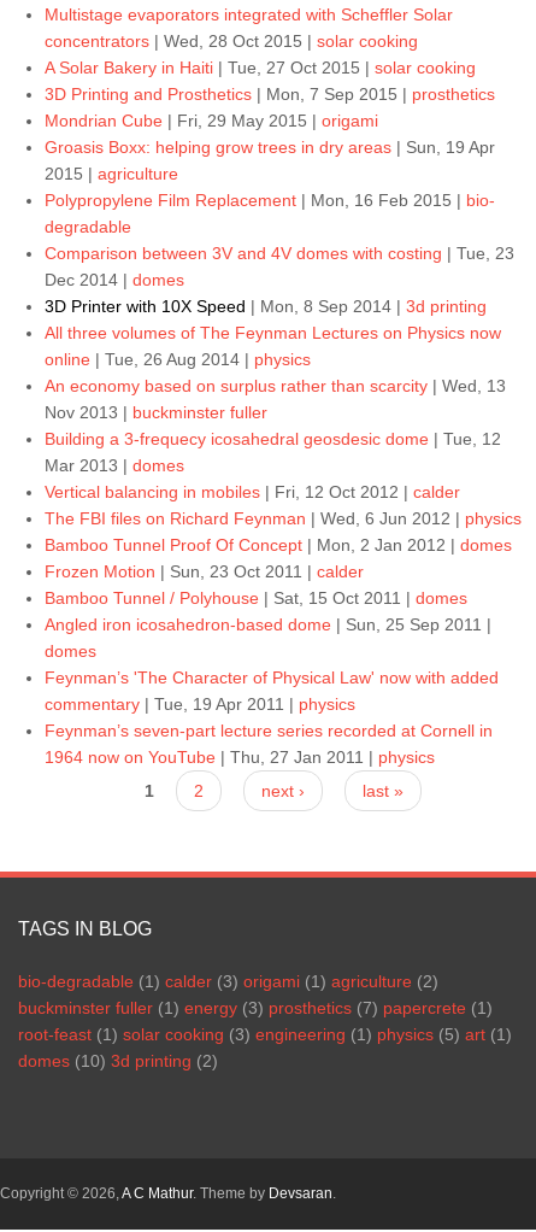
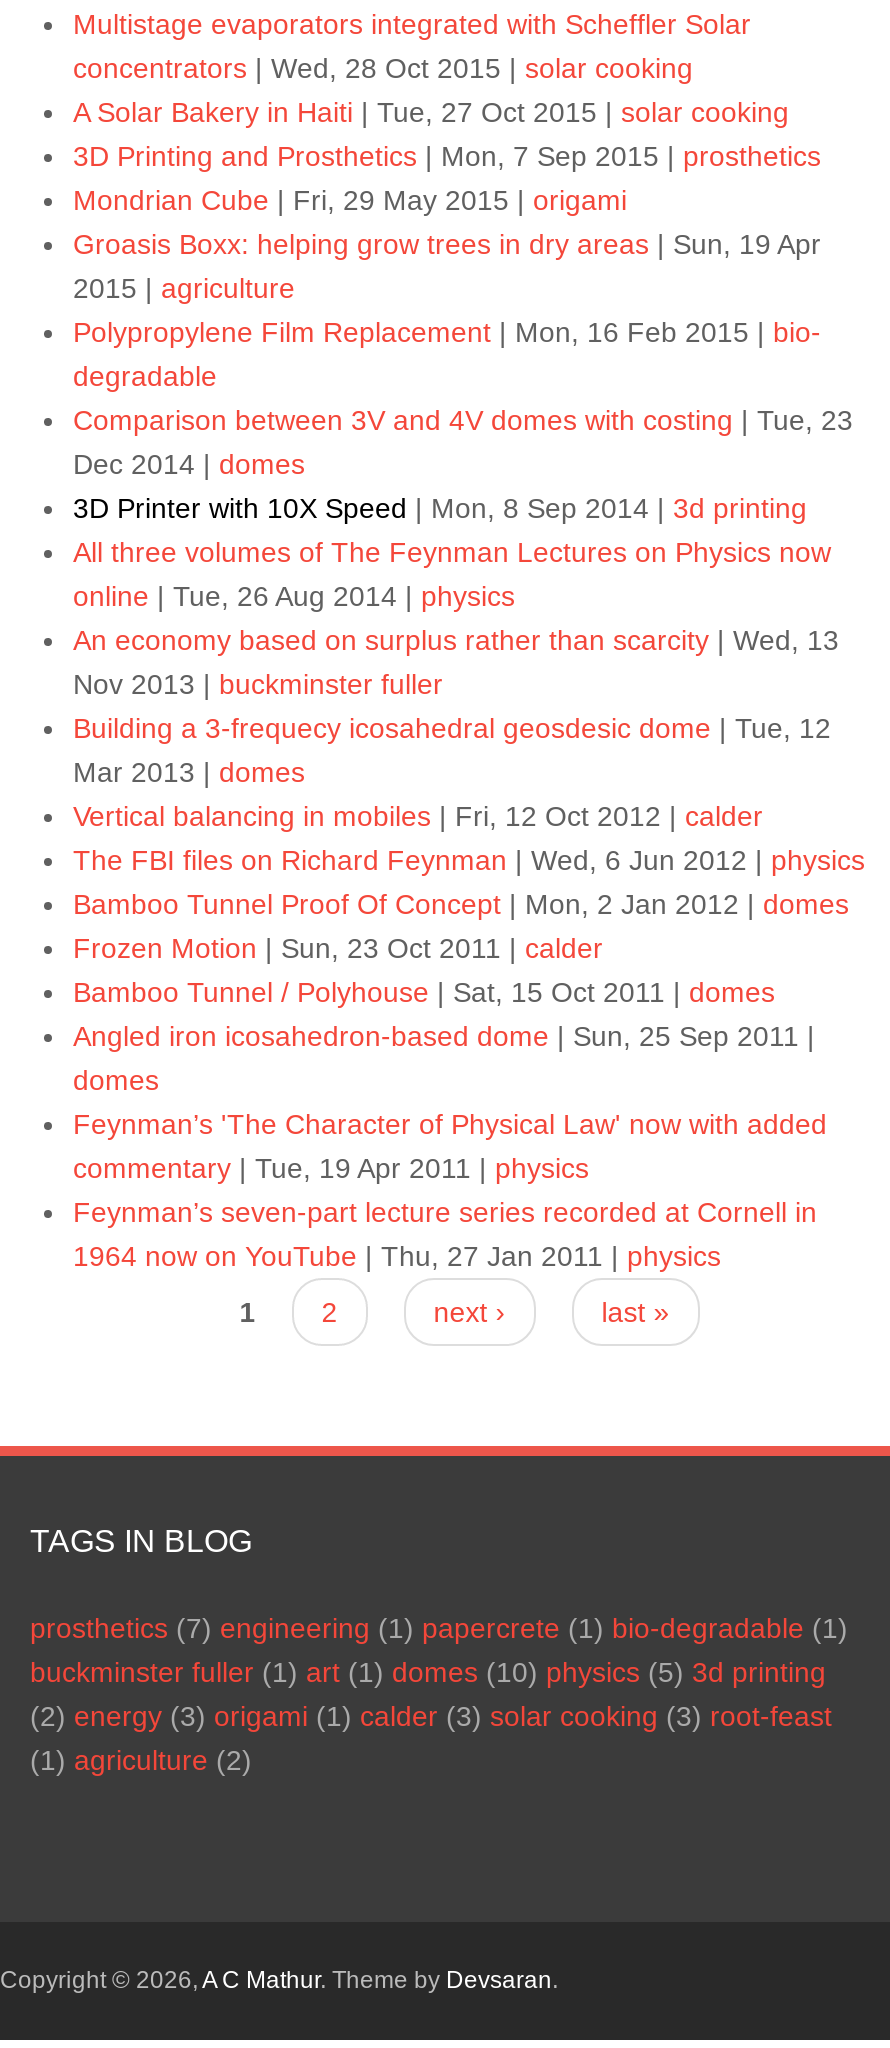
- bio-degradable (1) calder (3) origami (1) agriculture (2)
- buckminster fuller (1) energy (3) prosthetics (7) papercrete (1)
- root-feast (1) solar cooking (3) engineering (1) physics (5) art (1)
- domes (10) 3d printing (2)
+ prosthetics (7) engineering (1) papercrete (1) bio-degradable (1)
+ buckminster fuller (1) art (1) domes (10) physics (5) 3d printing
+ (2) energy (3) origami (1) calder (3) solar cooking (3) root-feast
+ (1) agriculture (2)
